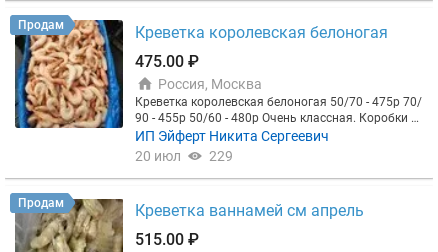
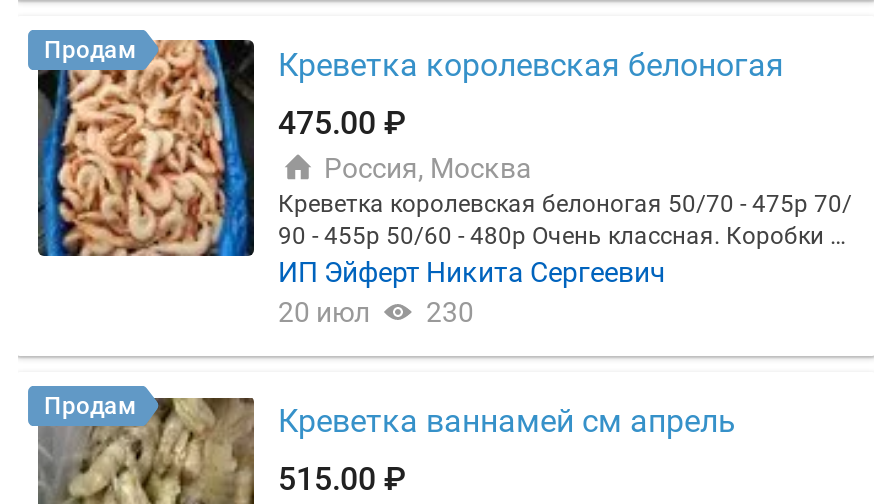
- 229
+ 230
